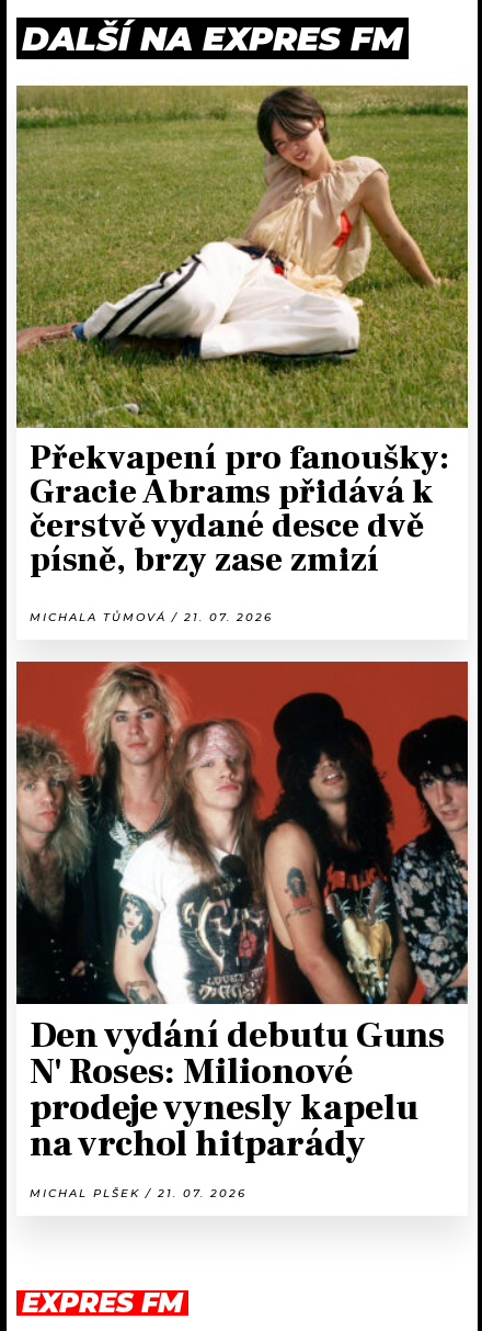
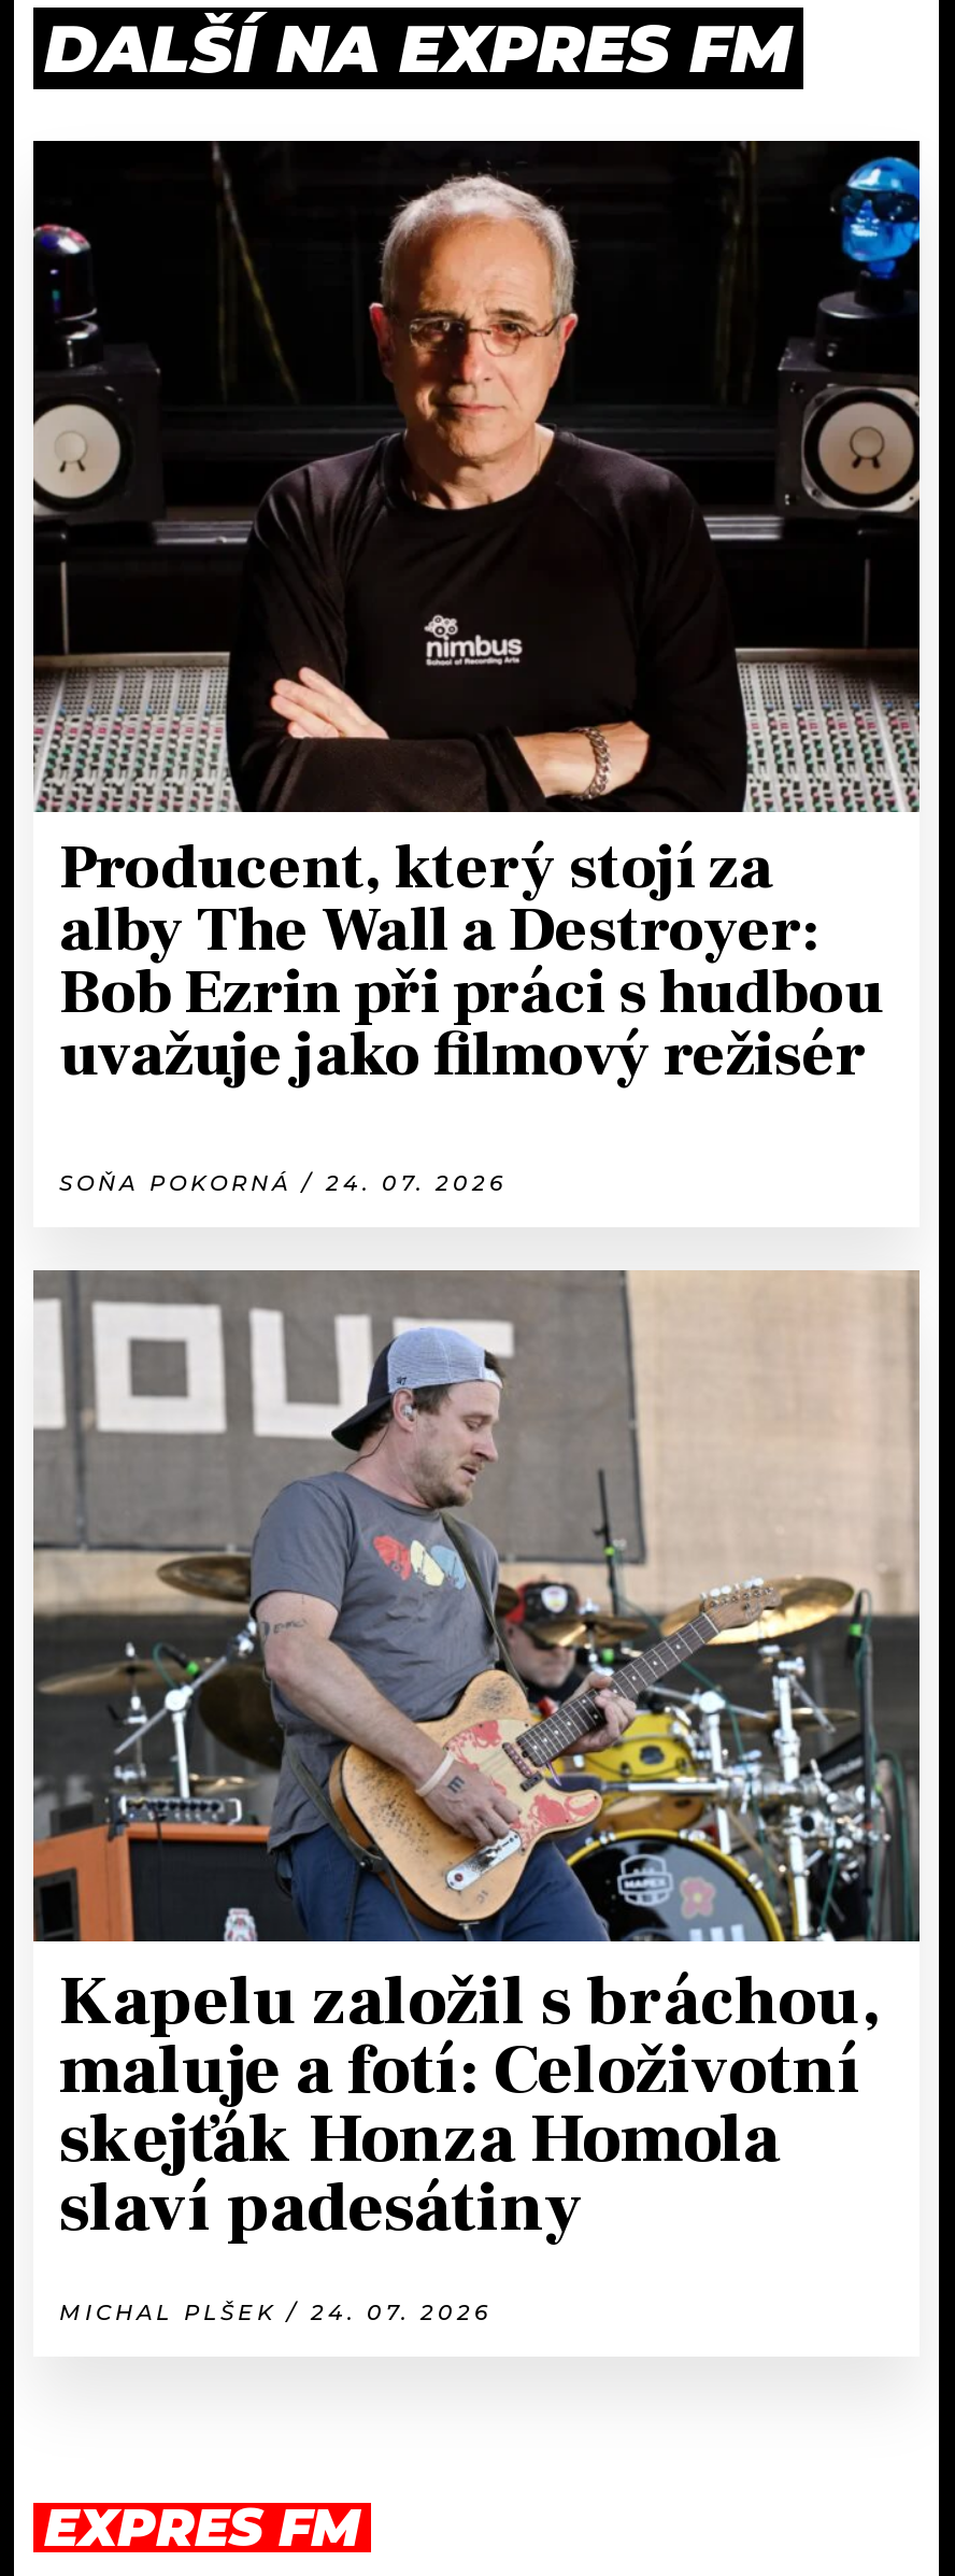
- [image]
- Překvapení pro fanoušky:
- Gracie Abrams přidává k
- čerstvě vydané desce dvě
- písně, brzy zase zmizí
- MICHALA TŮMOVÁ / 21. 07. 2026
+ [image]
+ Producent, který stojí za
+ alby The Wall a Destroyer:
+ Bob Ezrin při práci s hudbou
+ uvažuje jako filmový režisér
+ SOŇA POKORNÁ / 24. 07. 2026

- [image]
- Den vydání debutu Guns
- N' Roses: Milionové
- prodeje vynesly kapelu
- na vrchol hitparády
- MICHAL PLŠEK / 21. 07. 2026
+ [image]
+ Kapelu založil s bráchou,
+ maluje a fotí: Celoživotní
+ skejťák Honza Homola
+ slaví padesátiny
+ MICHAL PLŠEK / 24. 07. 2026
